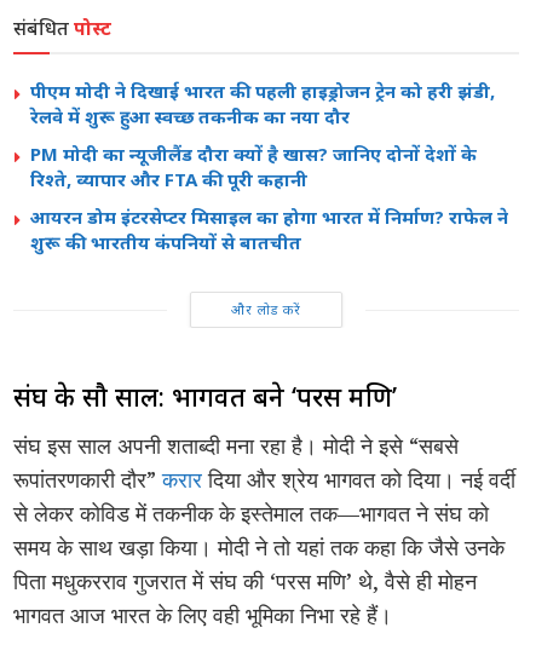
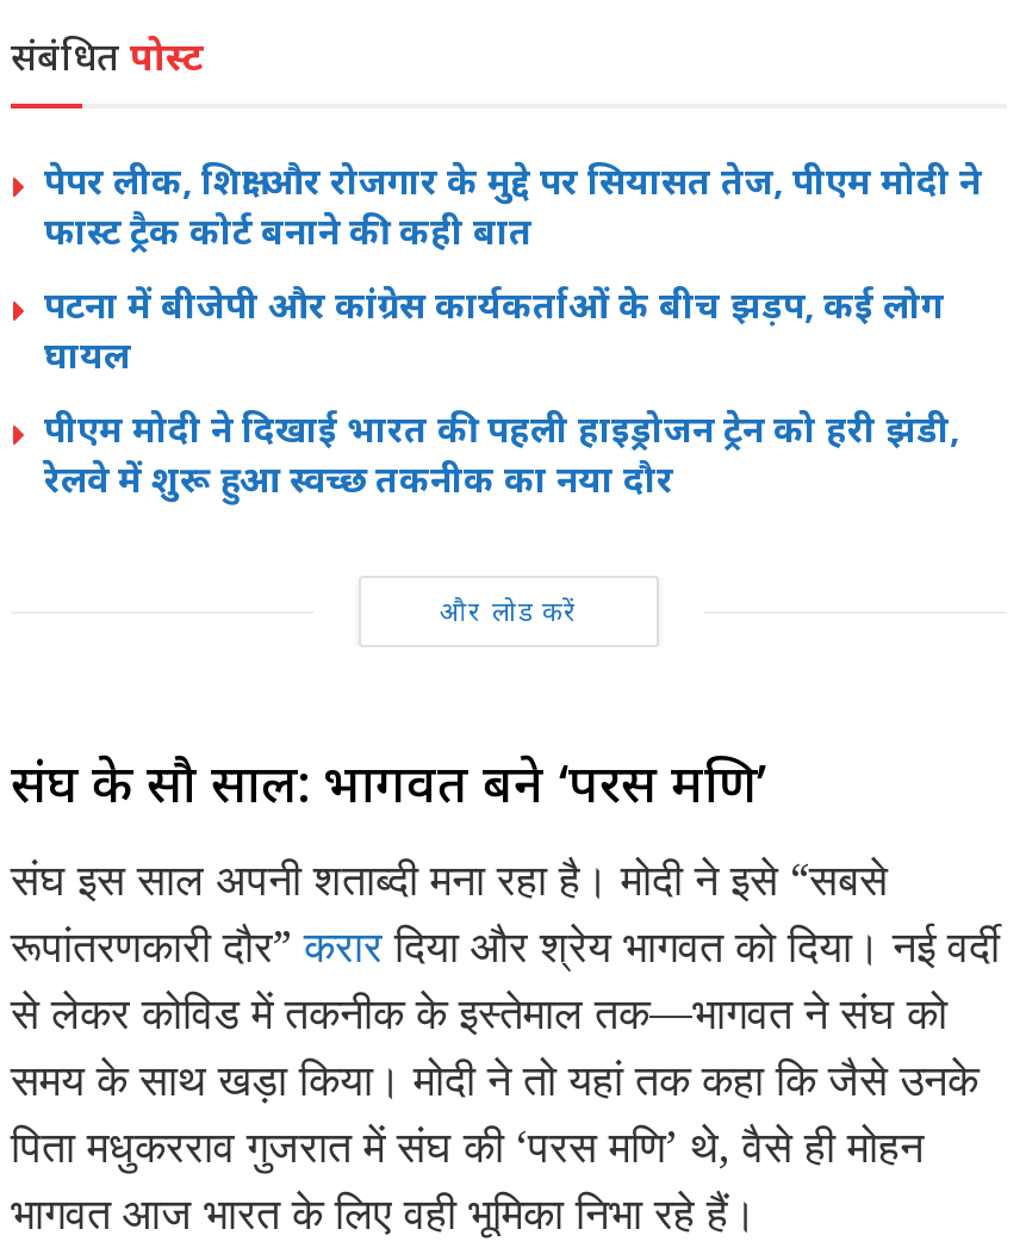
+ पेपर लीक, शिक्षा और रोजगार के मुद्दे पर सियासत तेज, पीएम मोदी ने
+ फास्ट ट्रैक कोर्ट बनाने की कही बात
+ पटना में बीजेपी और कांग्रेस कार्यकर्ताओं के बीच झड़प, कई लोग
+ घायल

moved down: पीएम मोदी ने दिखाई भारत की पहली हाइड्रोजन ट्रेन को हरी झंडी, | रेलवे में शुरू हुआ स्वच्छ तकनीक का नया दौर

- PM मोदी का न्यूजीलैंड दौरा क्यों है खास? जानिए दोनों देशों के
- रिश्ते, व्यापार और FTA की पूरी कहानी
- आयरन डोम इंटरसेप्टर मिसाइल का होगा भारत में निर्माण? राफेल ने
- शुरू की भारतीय कंपनियों से बातचीत
